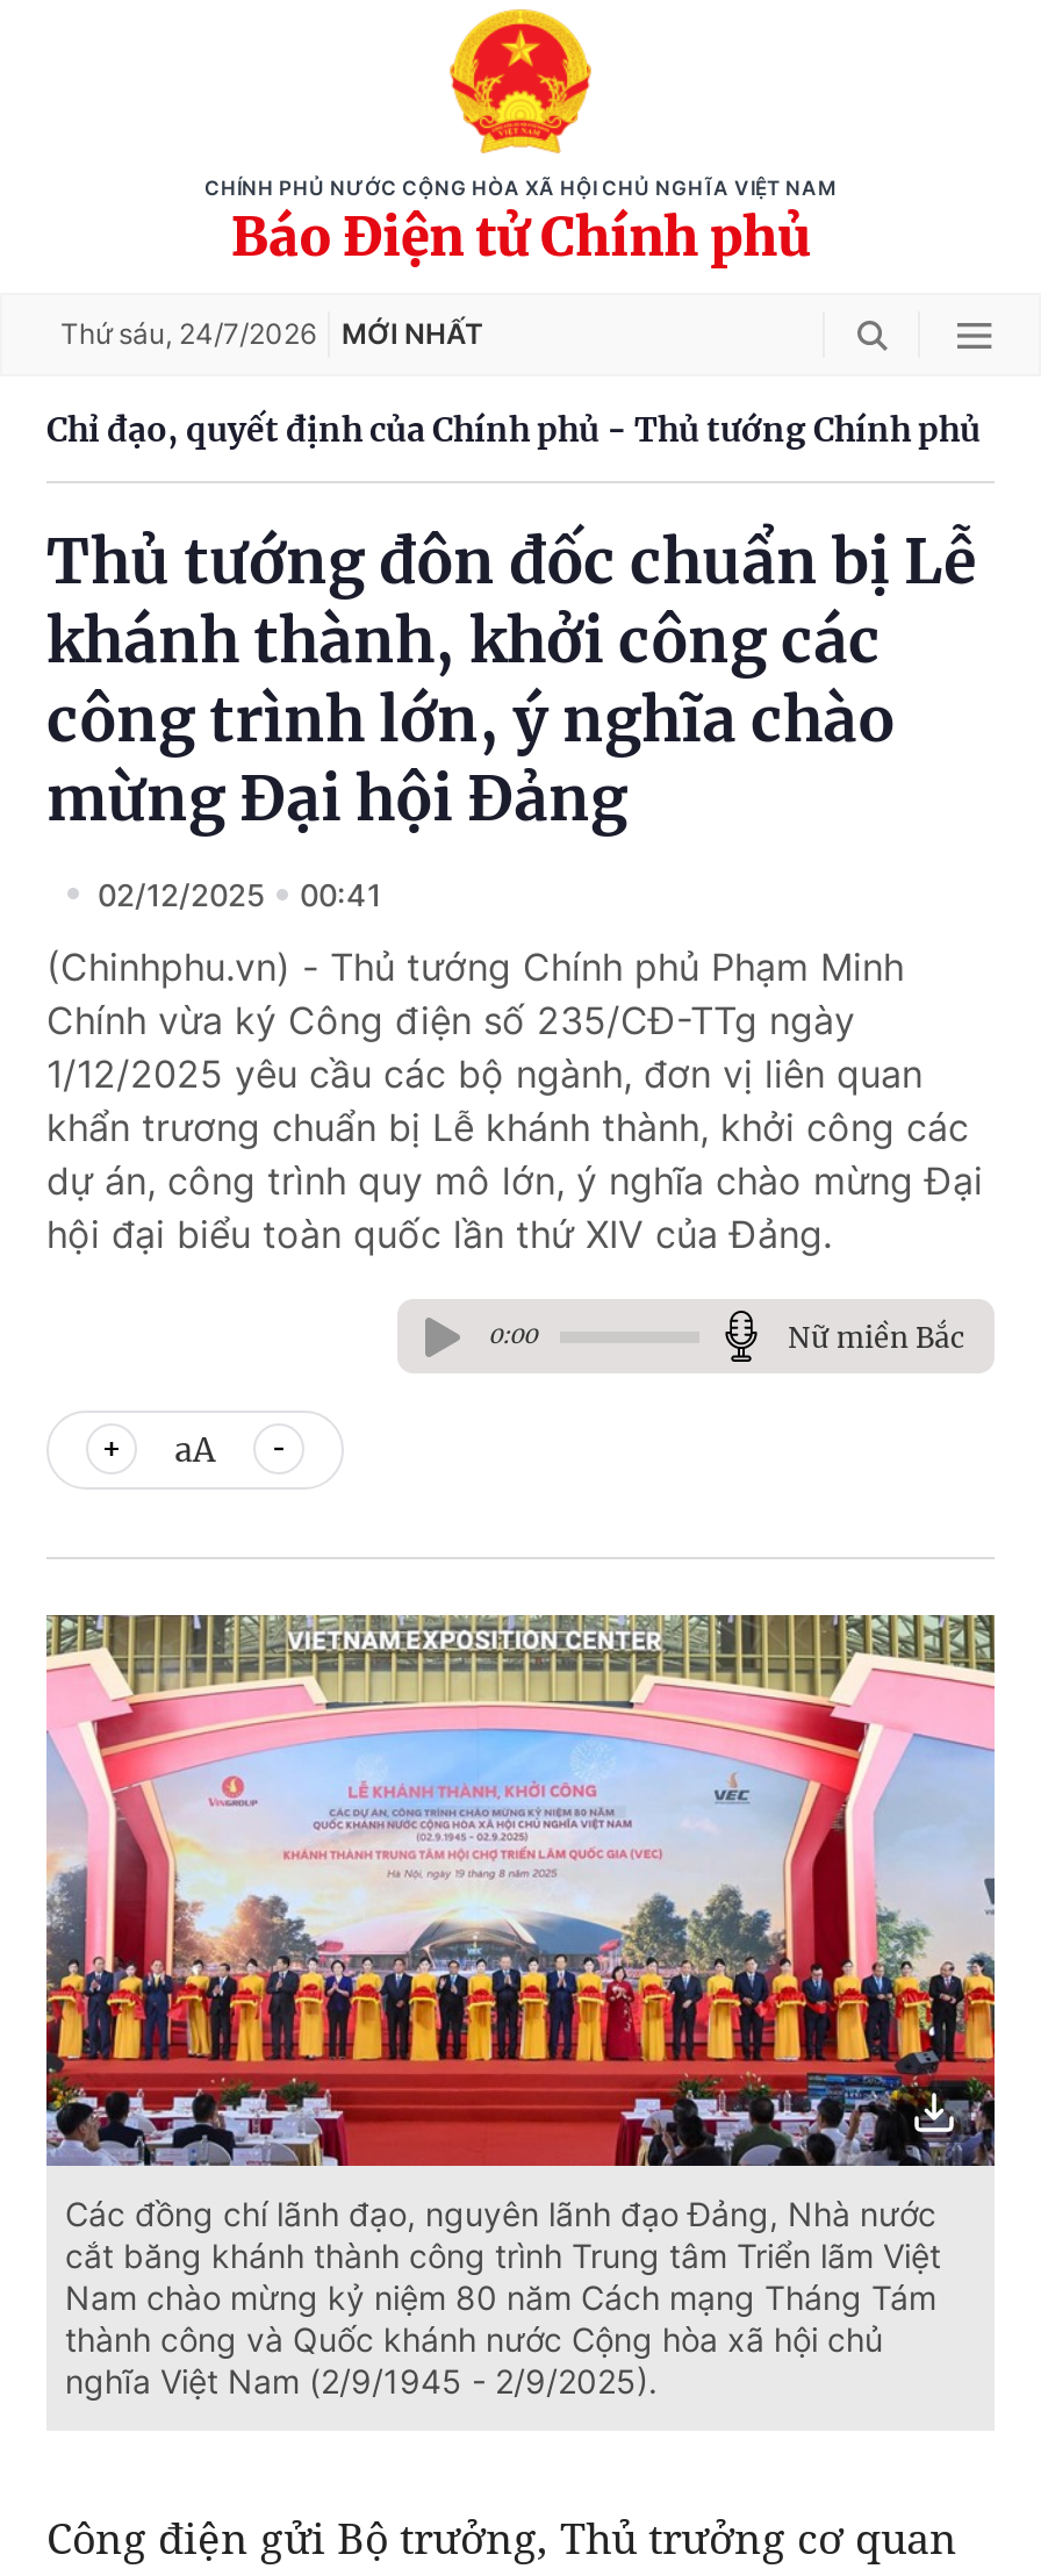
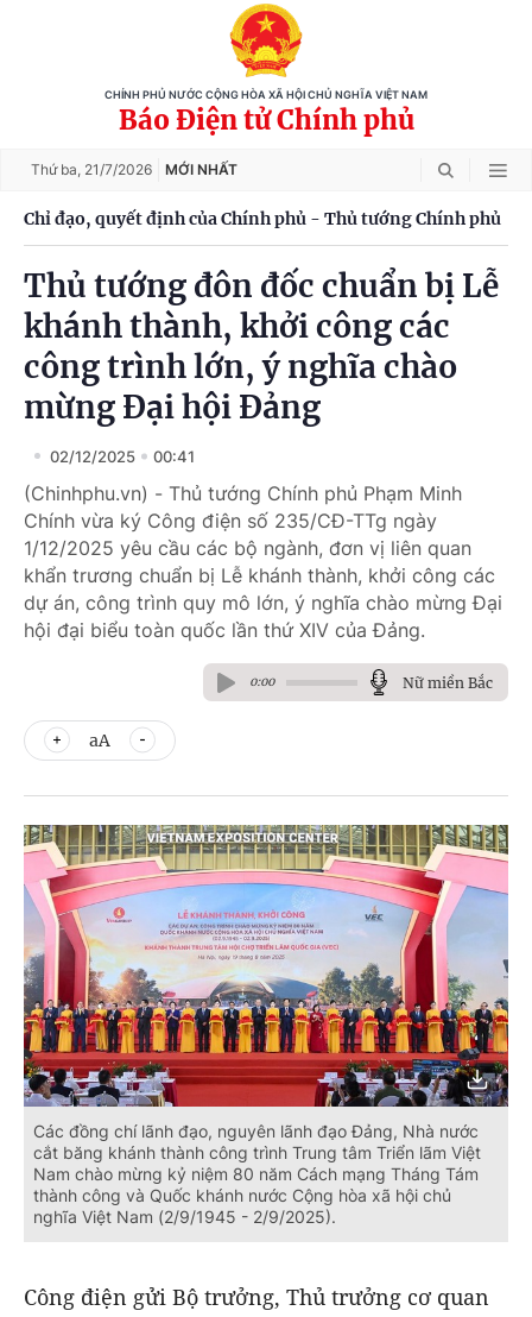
- Thứ sáu, 24/7/2026 MỚI NHẤT
+ Thứ ba, 21/7/2026 MỚI NHẤT
